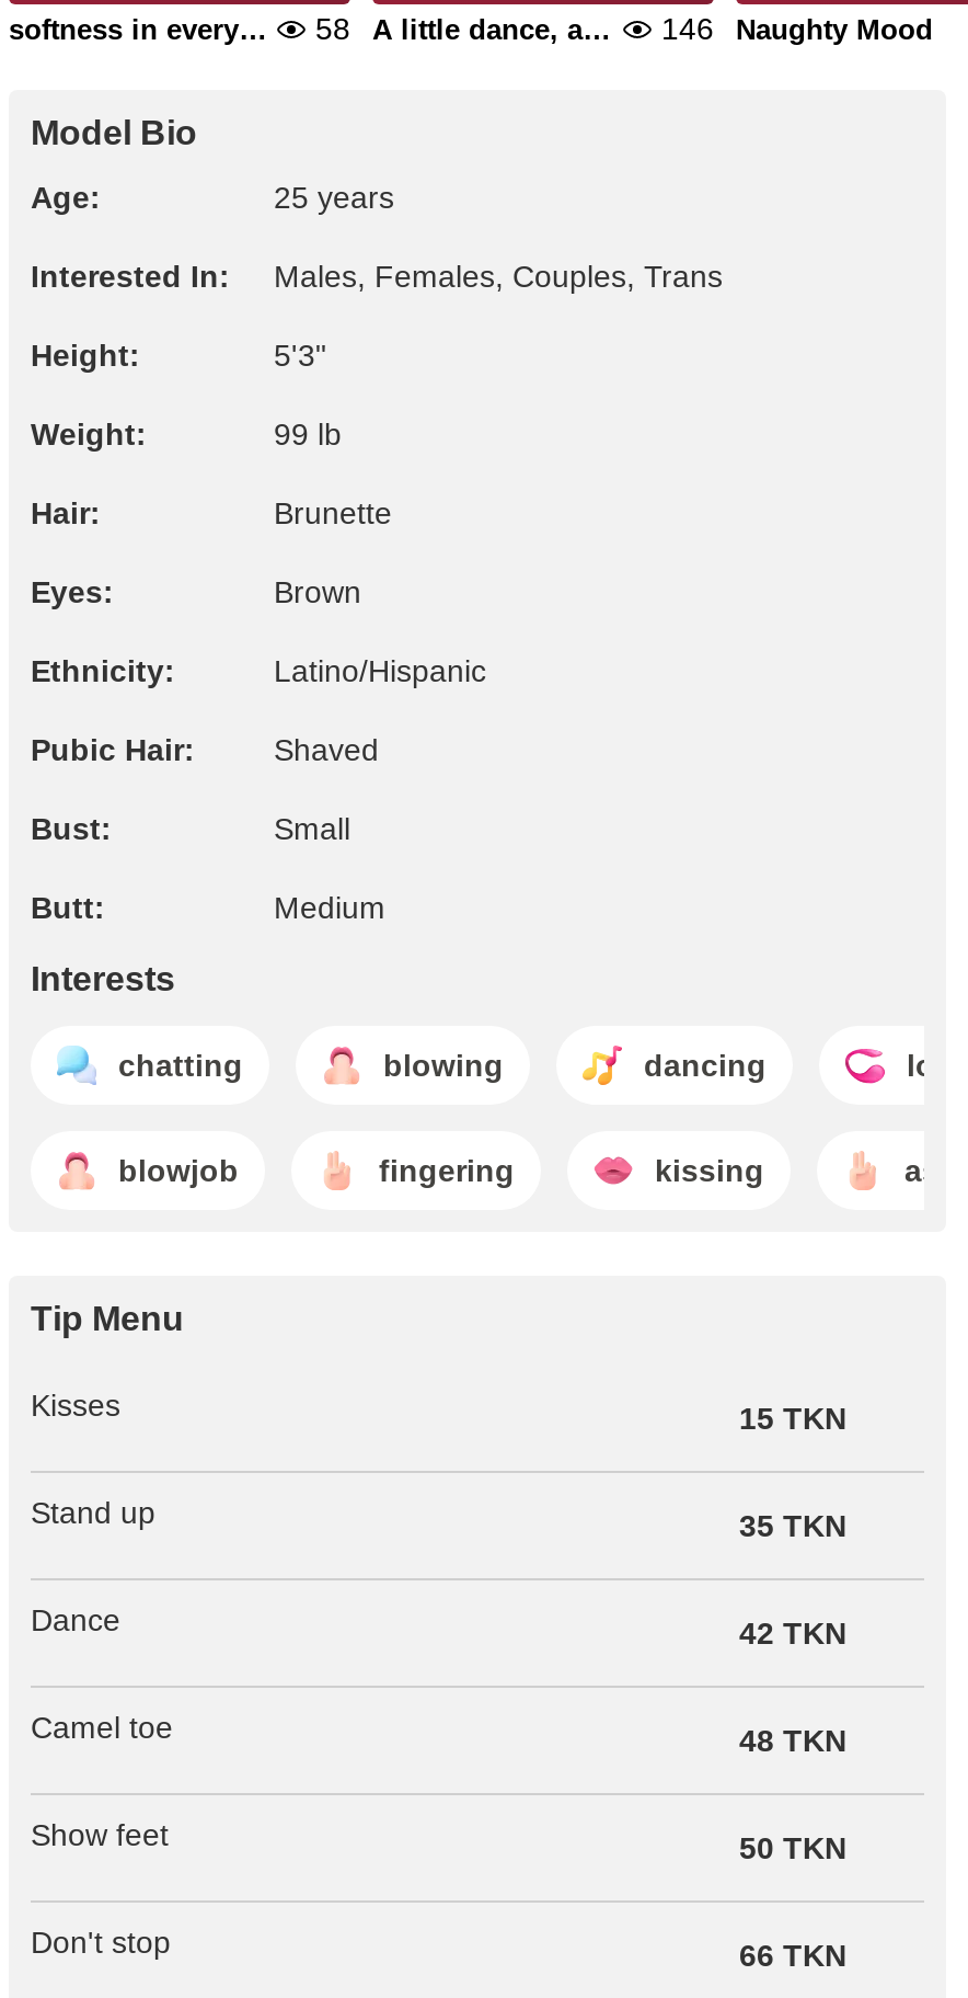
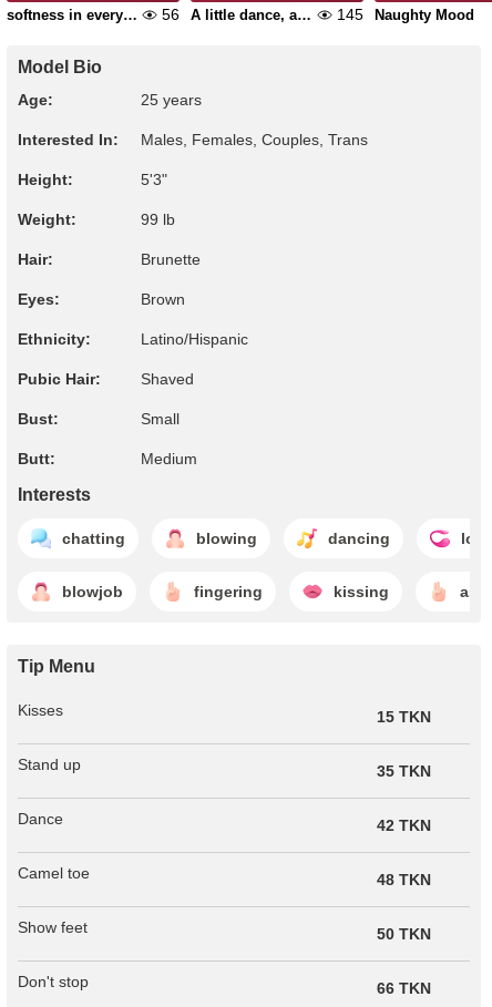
- 58
+ 56

- 146
+ 145
